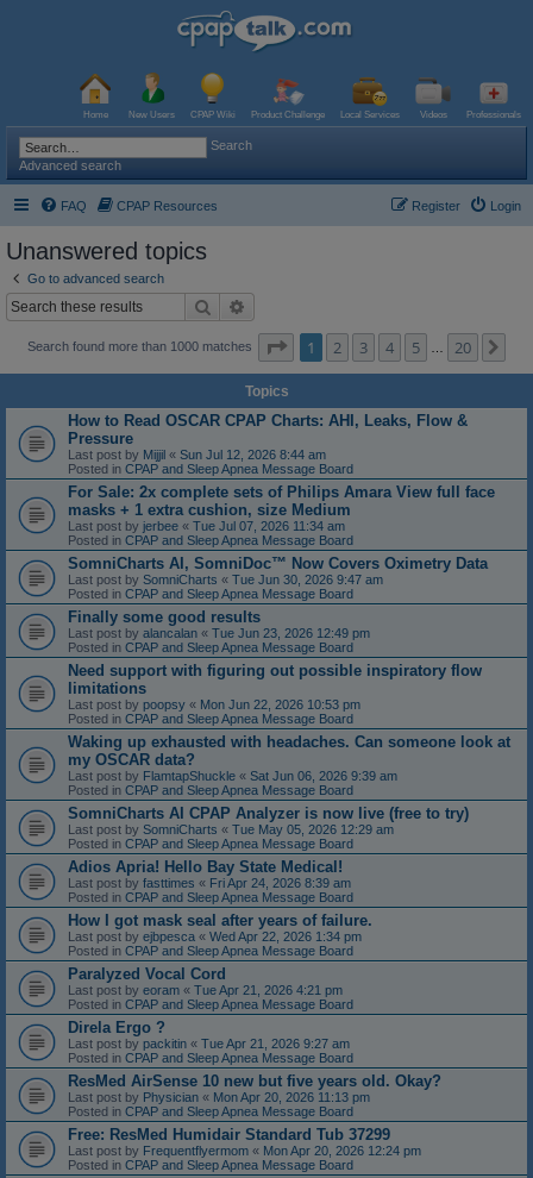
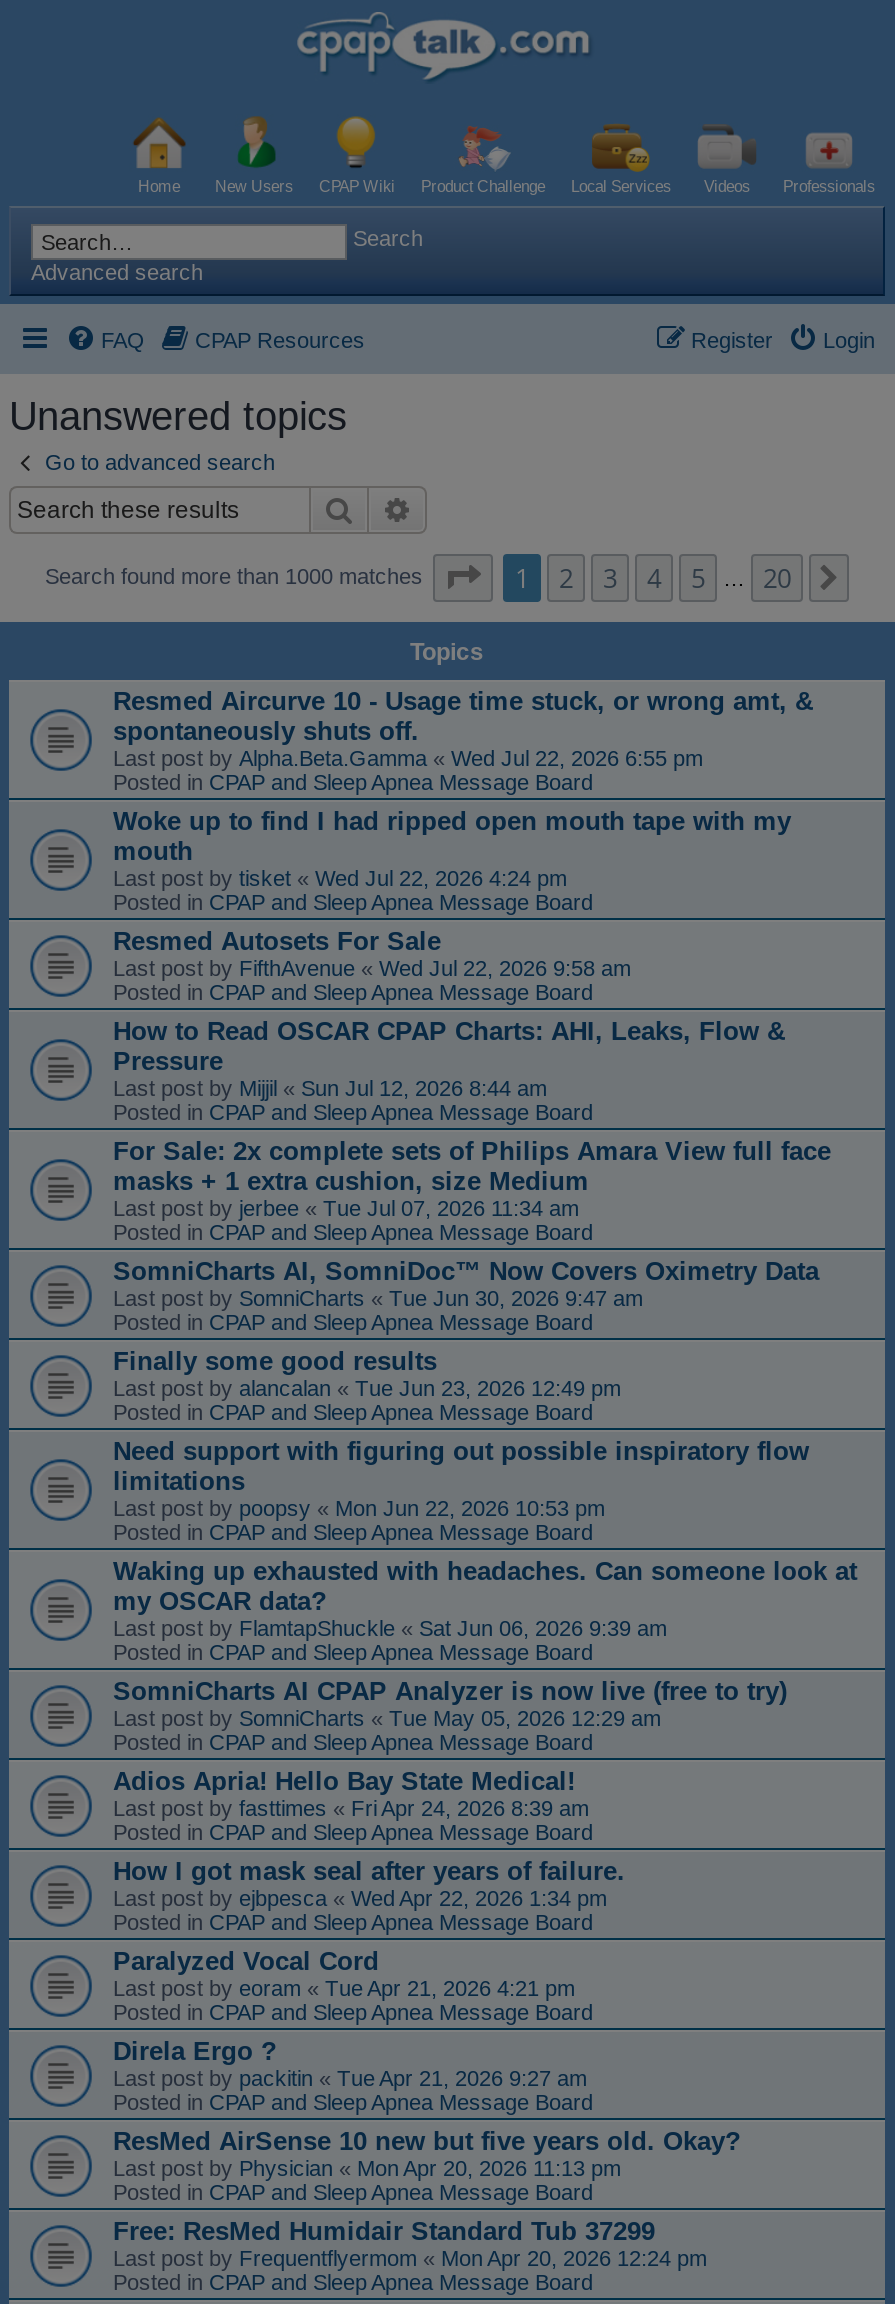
+ Resmed Aircurve 10 - Usage time stuck, or wrong amt, &
+ spontaneously shuts off.
+ Last post by Alpha.Beta.Gamma «Wed Jul 22, 2026 6:55 pm
+ Posted in CPAP and Sleep Apnea Message Board
+ Woke up to find I had ripped open mouth tape with my
+ mouth
+ Last post by tisket «Wed Jul 22, 2026 4:24 pm
+ Posted in CPAP and Sleep Apnea Message Board
+ Resmed Autosets For Sale
+ Last post by FifthAvenue «Wed Jul 22, 2026 9:58 am
+ Posted in CPAP and Sleep Apnea Message Board
